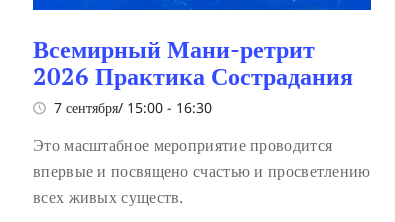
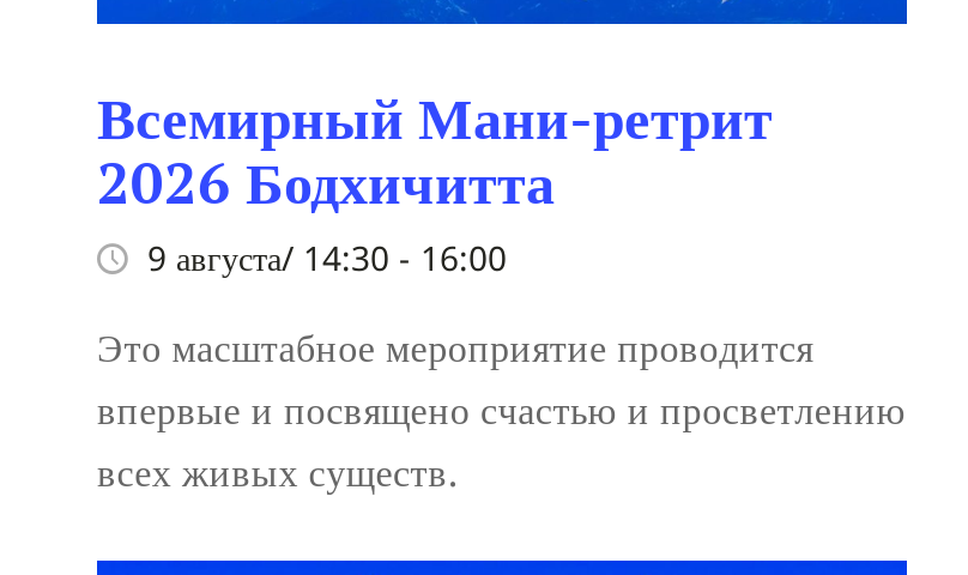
- 2026 Практика Сострадания
- 7 сентября/ 15:00 - 16:30
+ 2026 Бодхичитта
+ 9 августа/ 14:30 - 16:00
